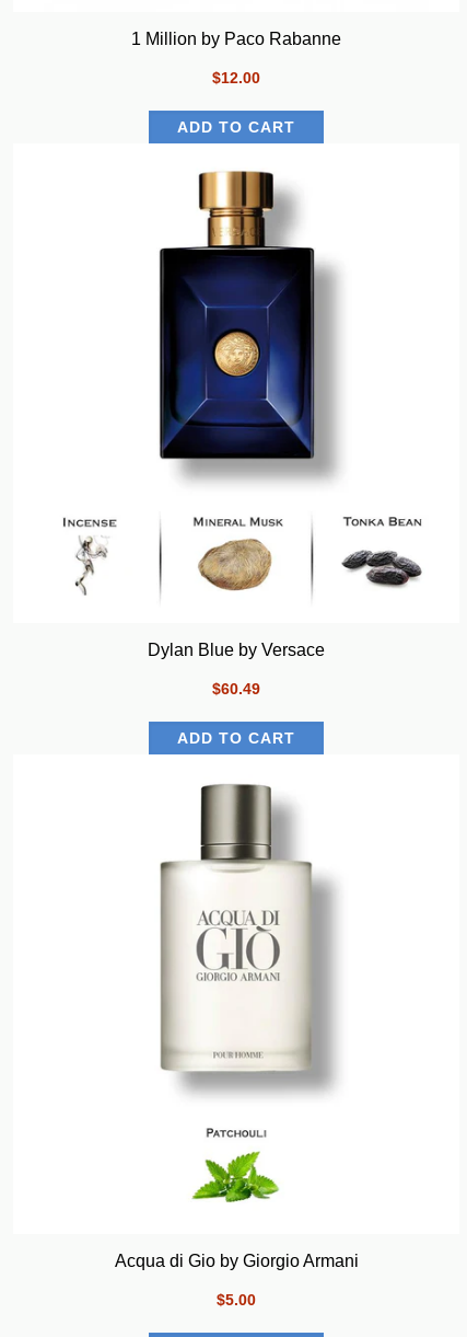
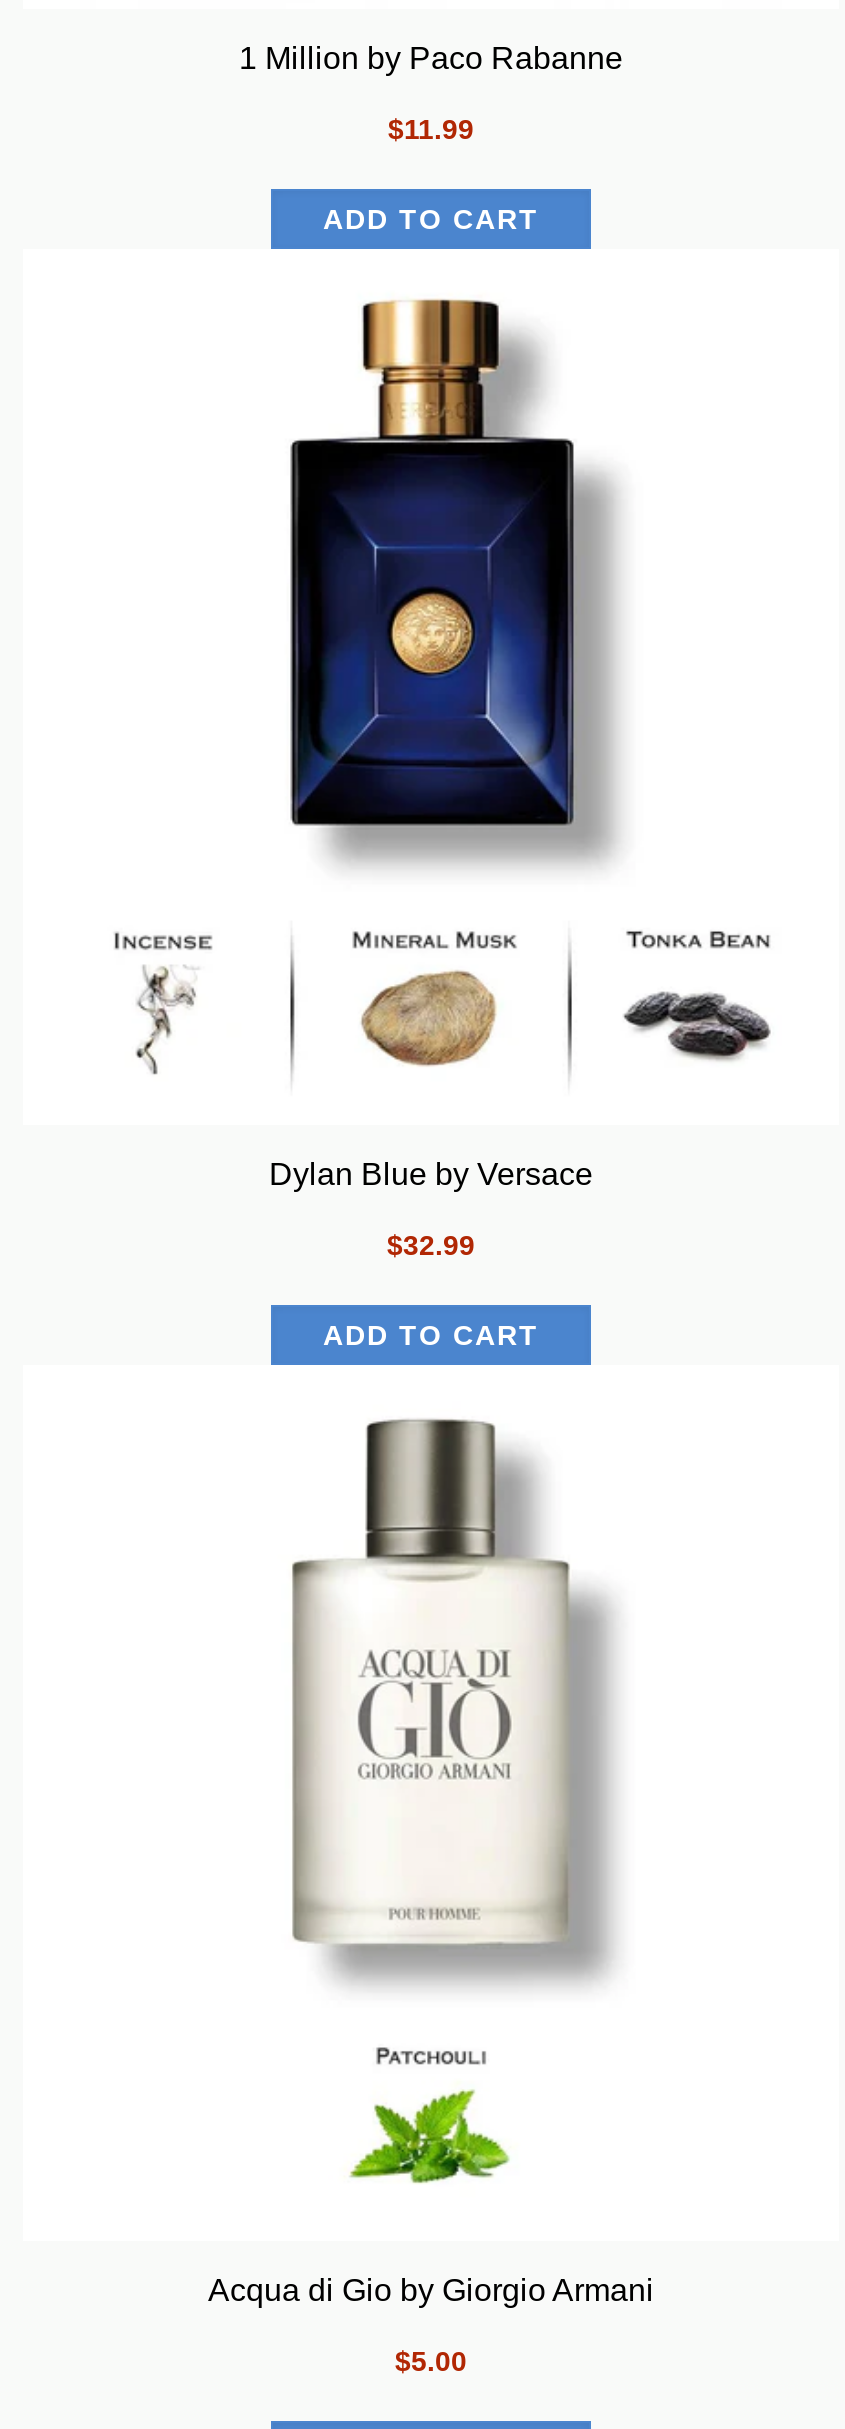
- $12.00
+ $11.99

- $60.49
+ $32.99
